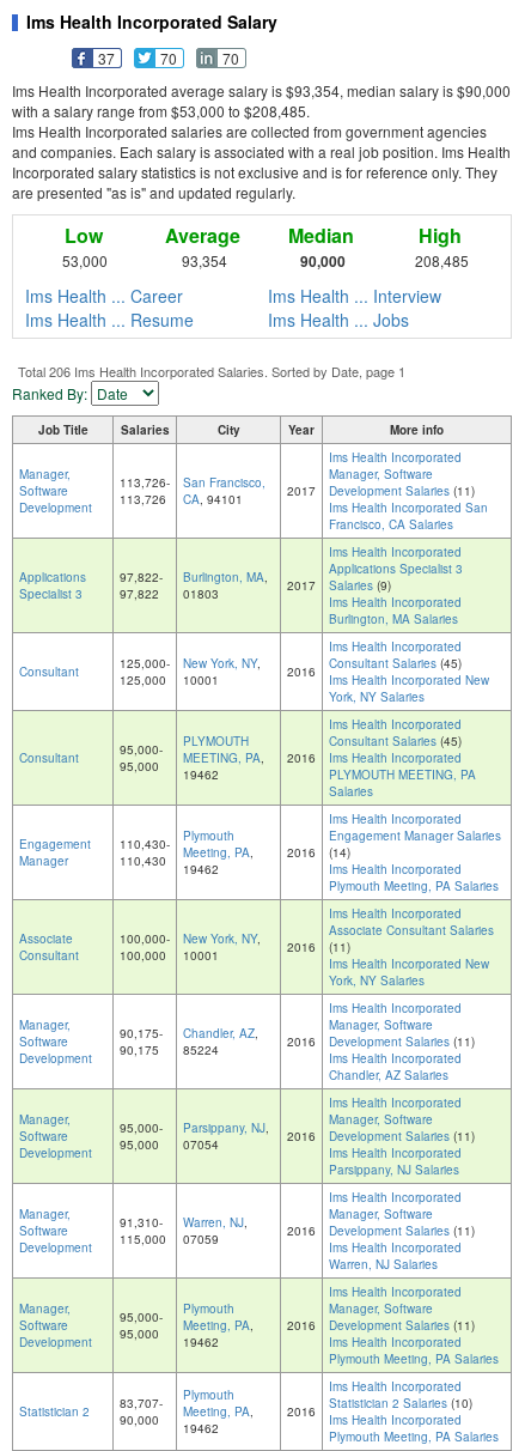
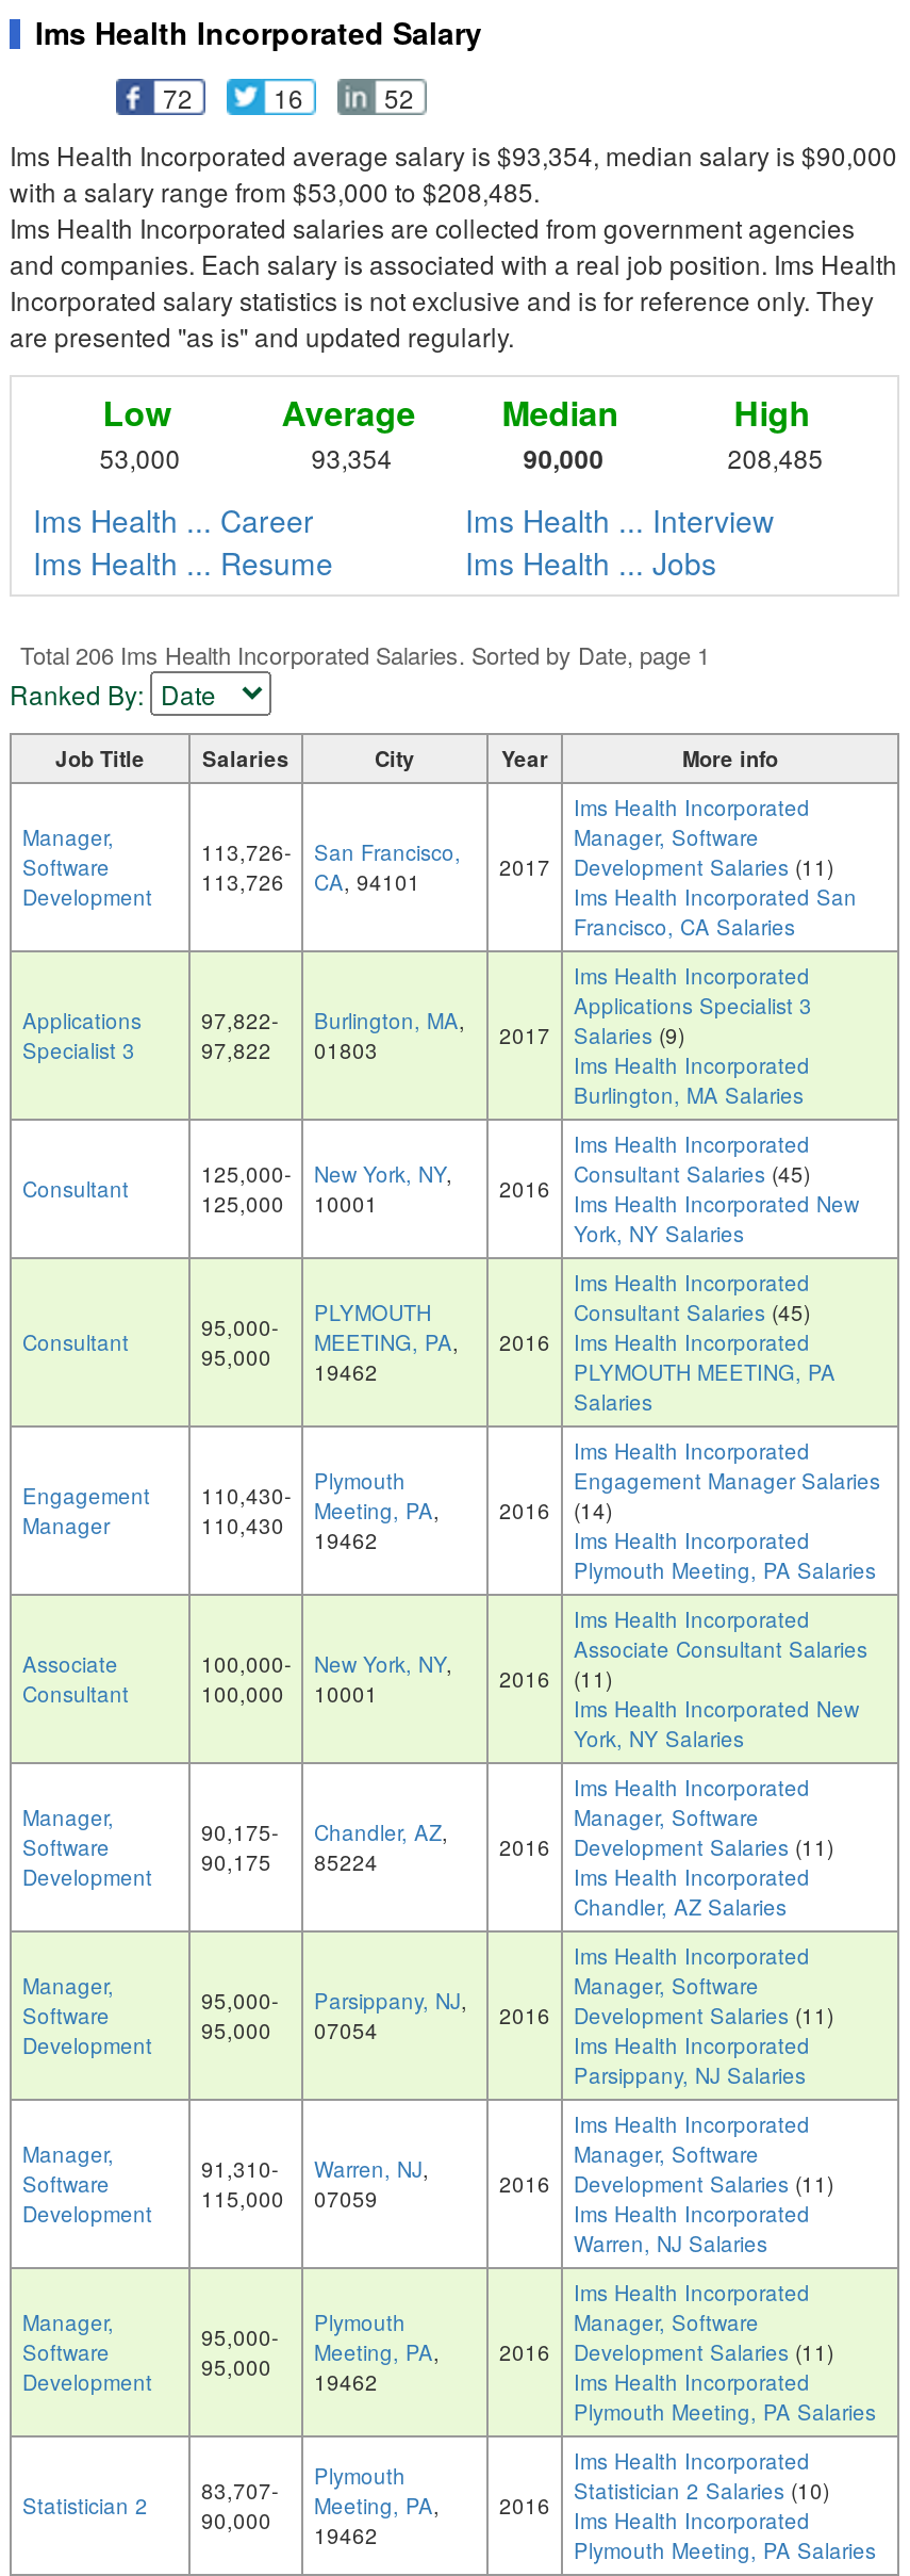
- 37
+ 72

- 70
+ 16

- 70
+ 52
